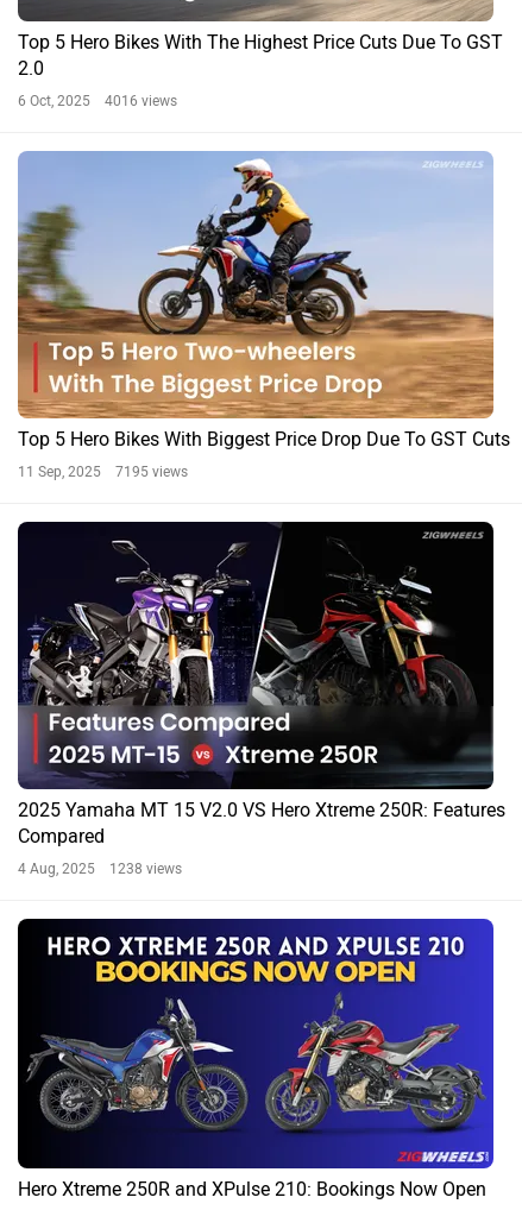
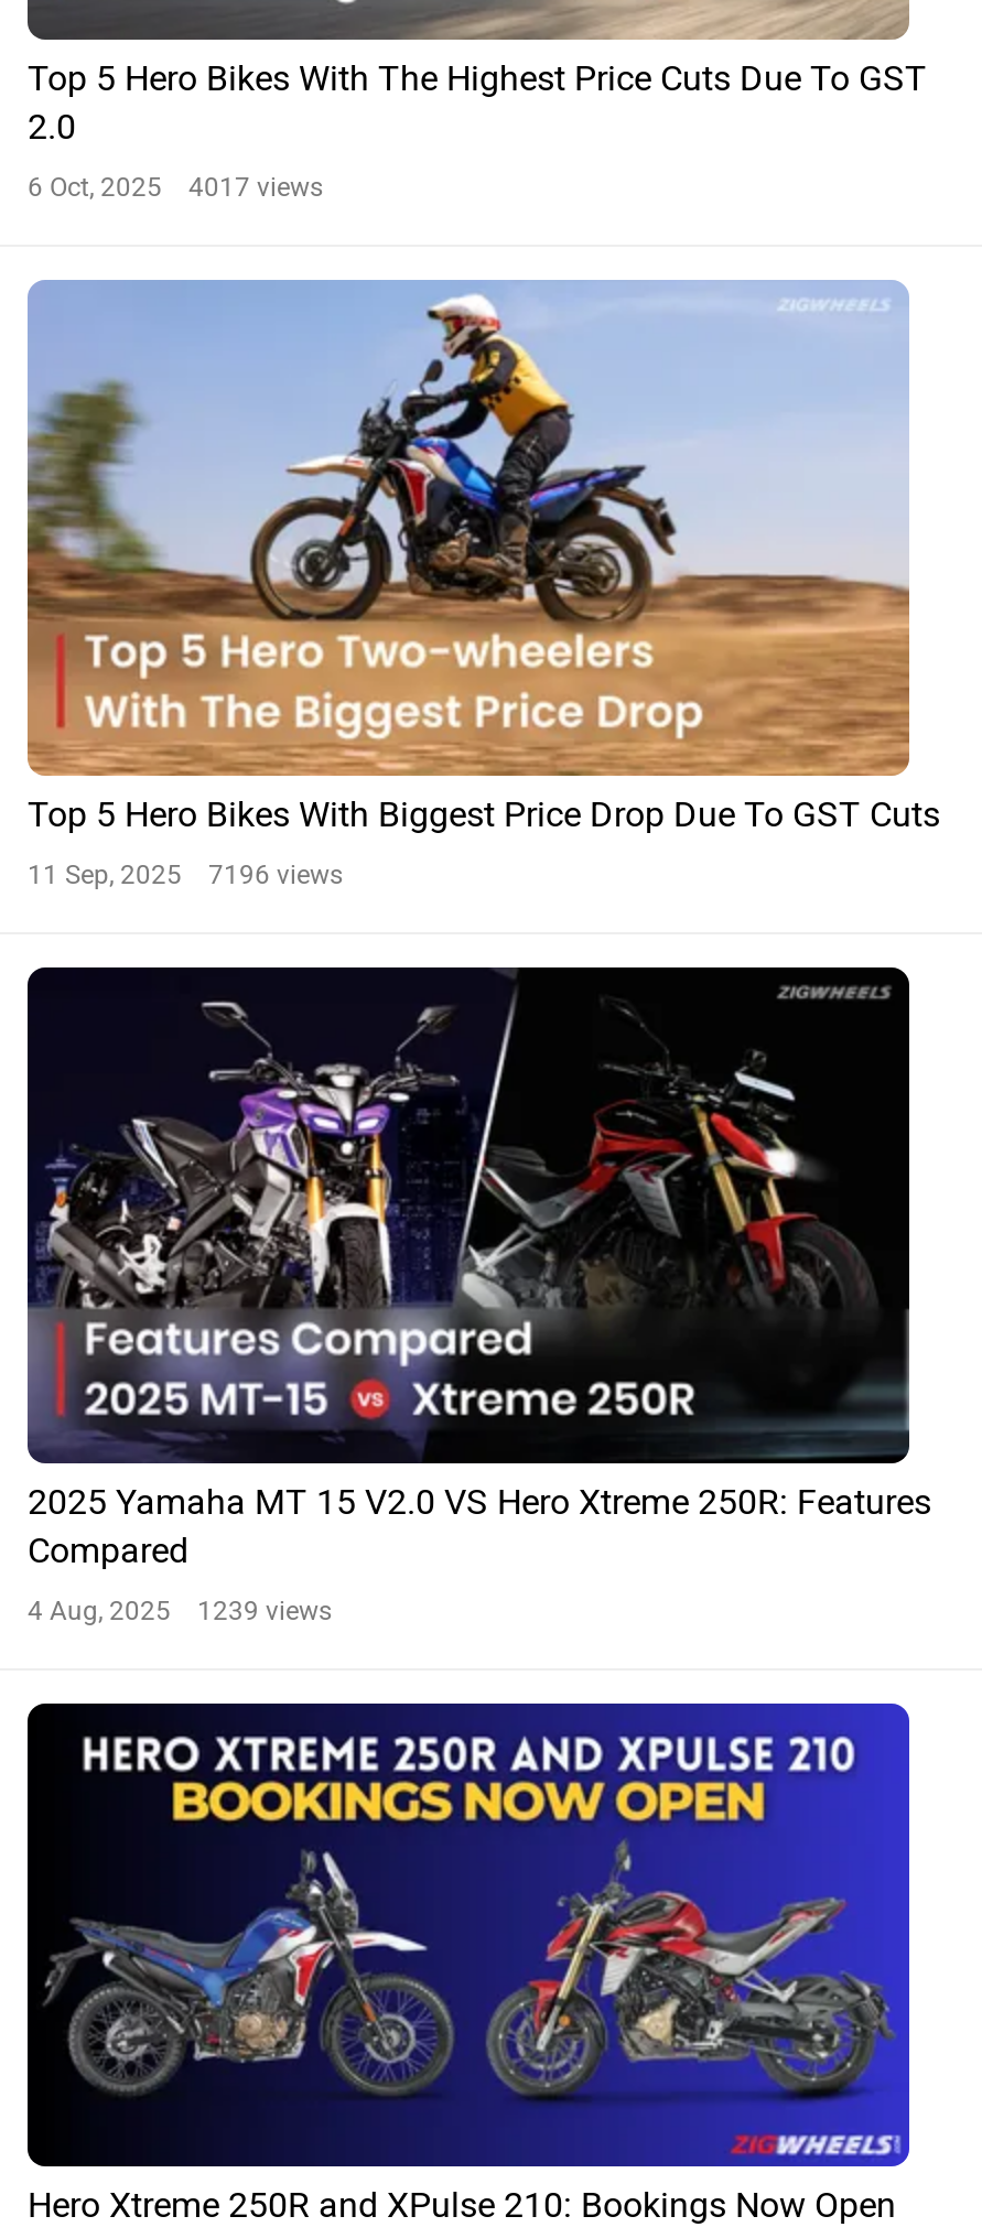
- 6 Oct, 2025 4016 views
+ 6 Oct, 2025 4017 views

- 11 Sep, 2025 7195 views
+ 11 Sep, 2025 7196 views

- 4 Aug, 2025 1238 views
+ 4 Aug, 2025 1239 views
